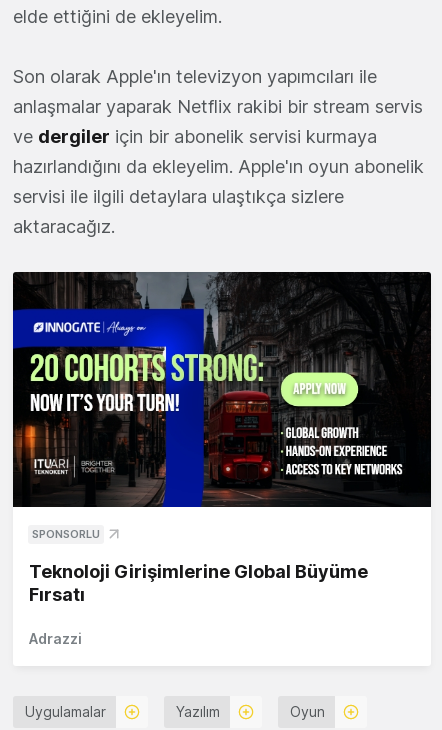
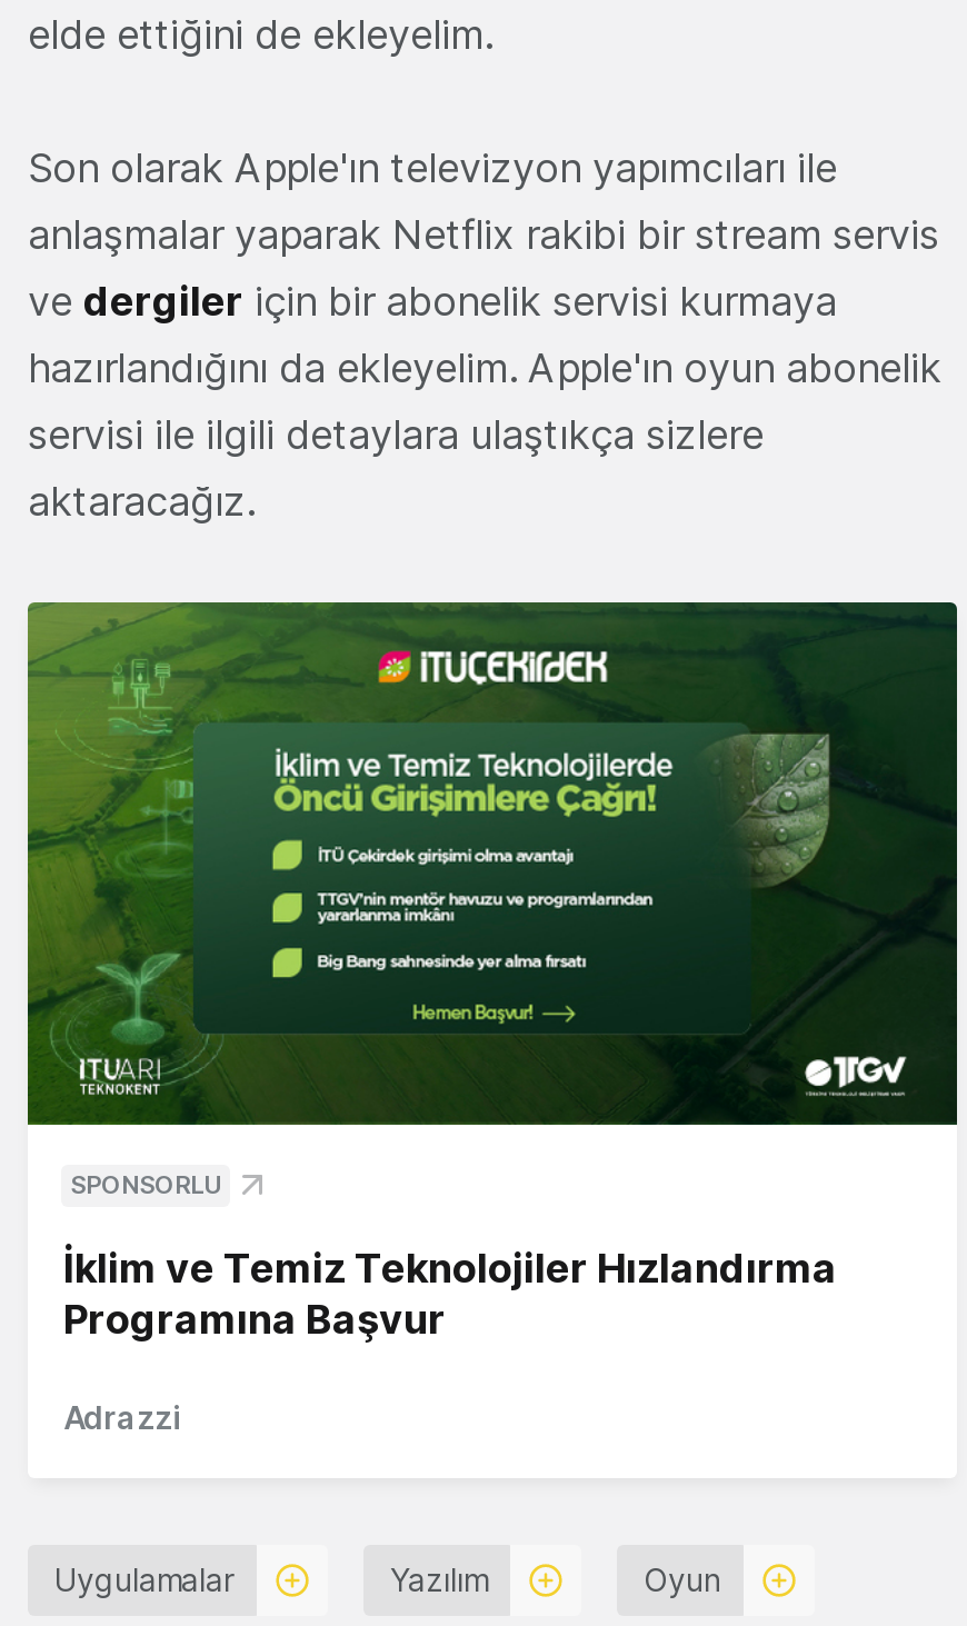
- [image]
+ [image]

- Teknoloji Girişimlerine Global Büyüme
- Fırsatı
+ İklim ve Temiz Teknolojiler Hızlandırma
+ Programına Başvur
